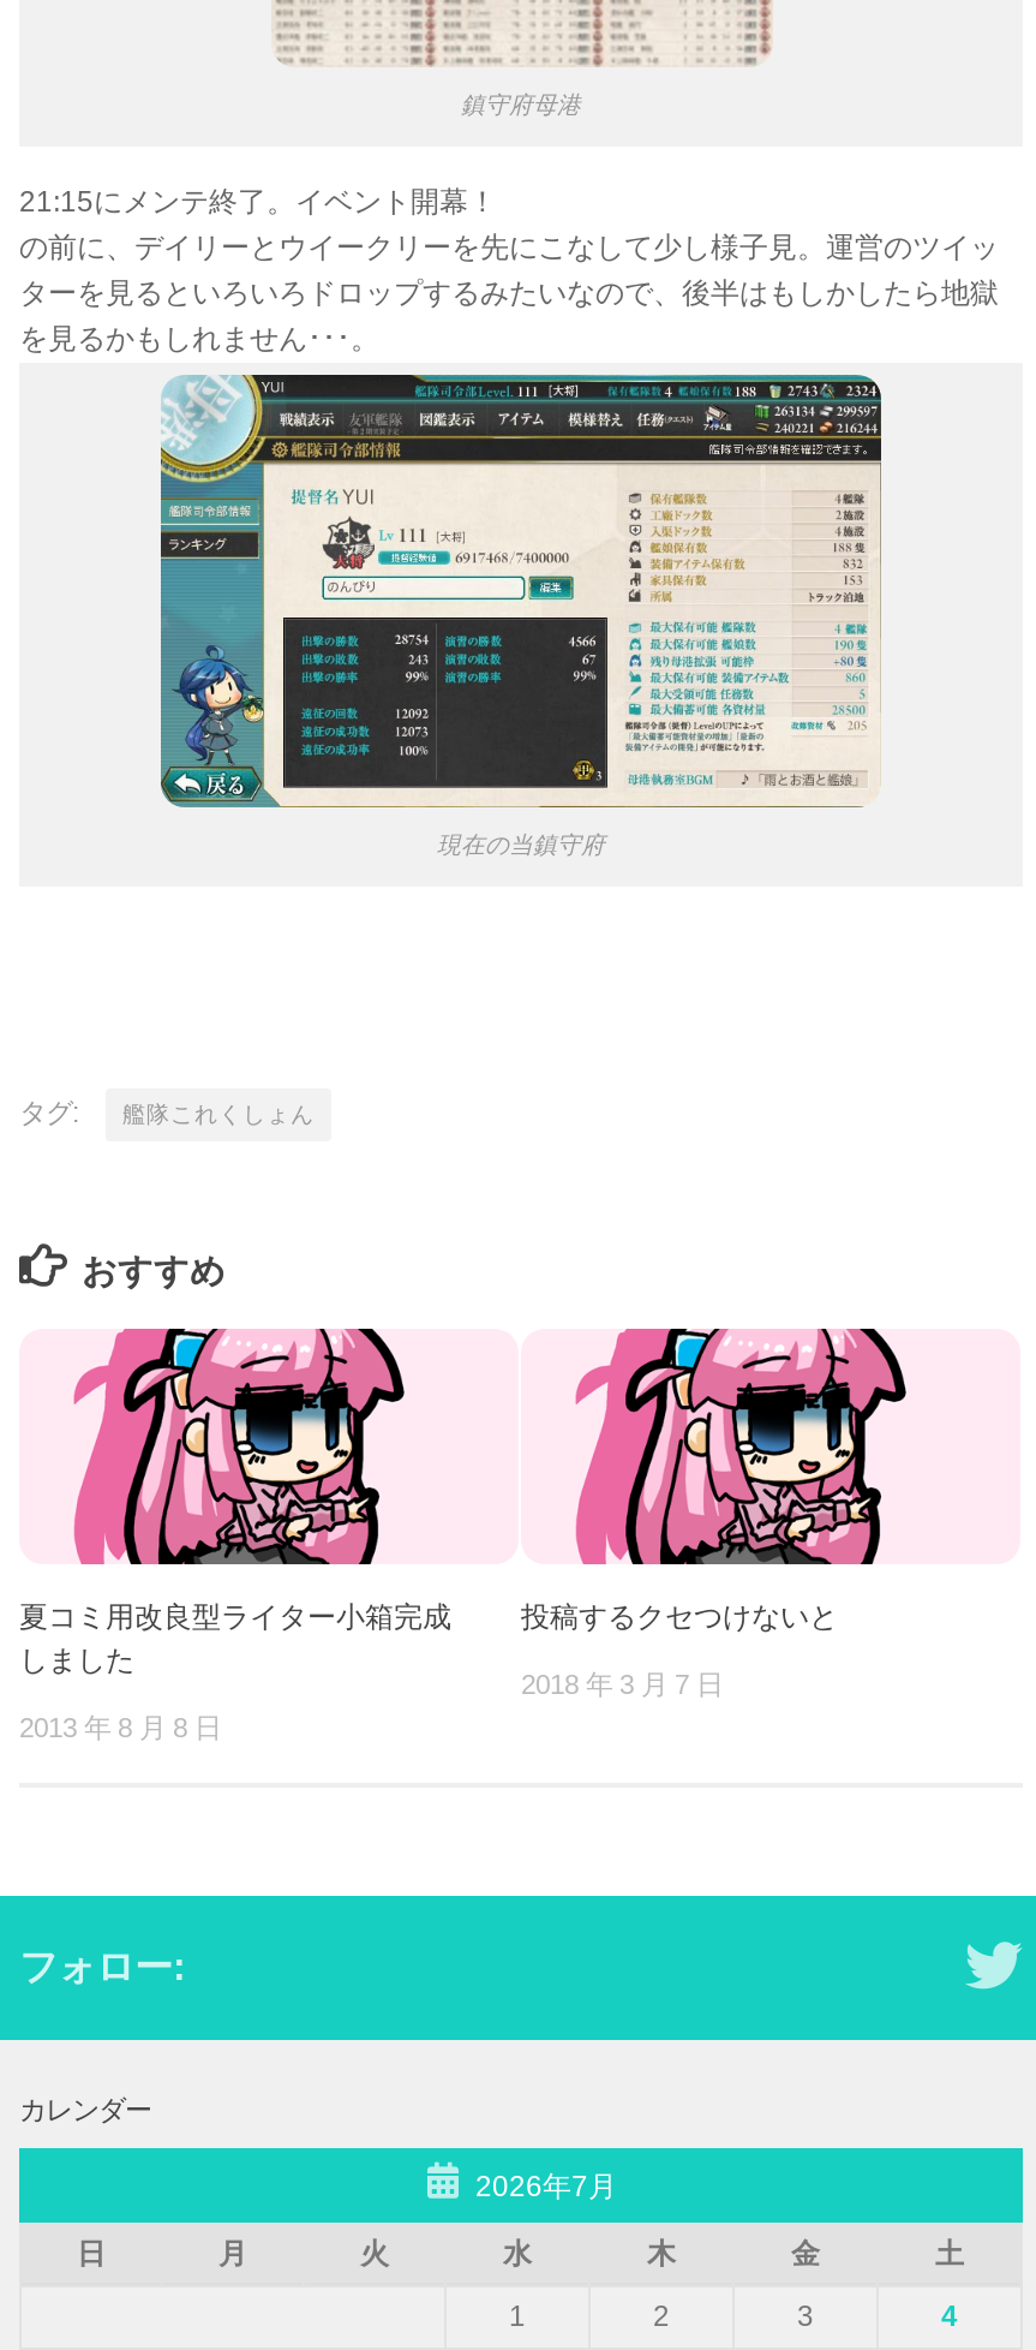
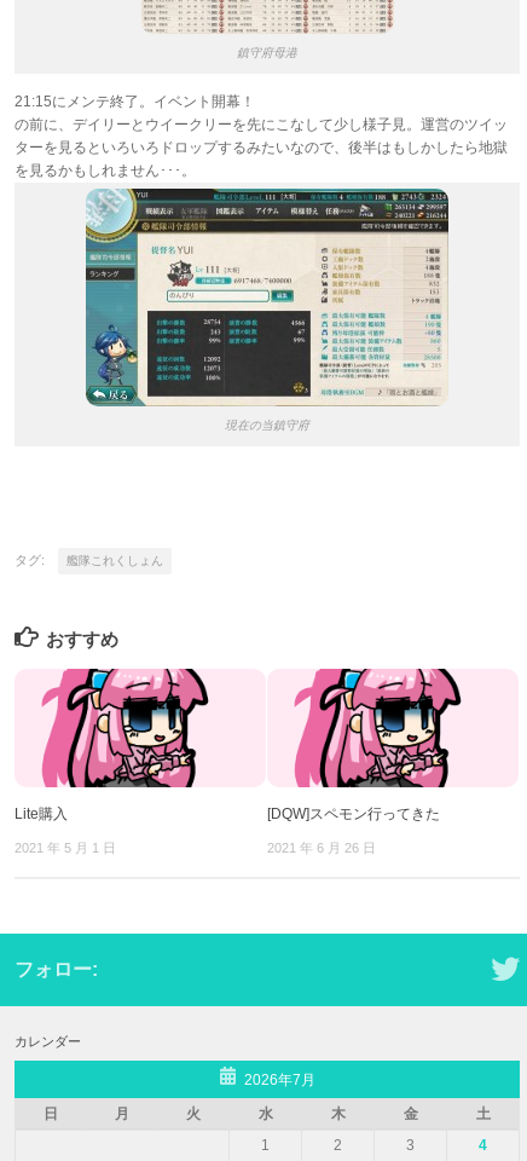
- 夏コミ用改良型ライター小箱完成
- しました
+ Lite購入

- 投稿するクセつけないと
+ [DQW]スペモン行ってきた

- 2018 年 3 月 7 日
+ 2021 年 6 月 26 日

- 2013 年 8 月 8 日
+ 2021 年 5 月 1 日
